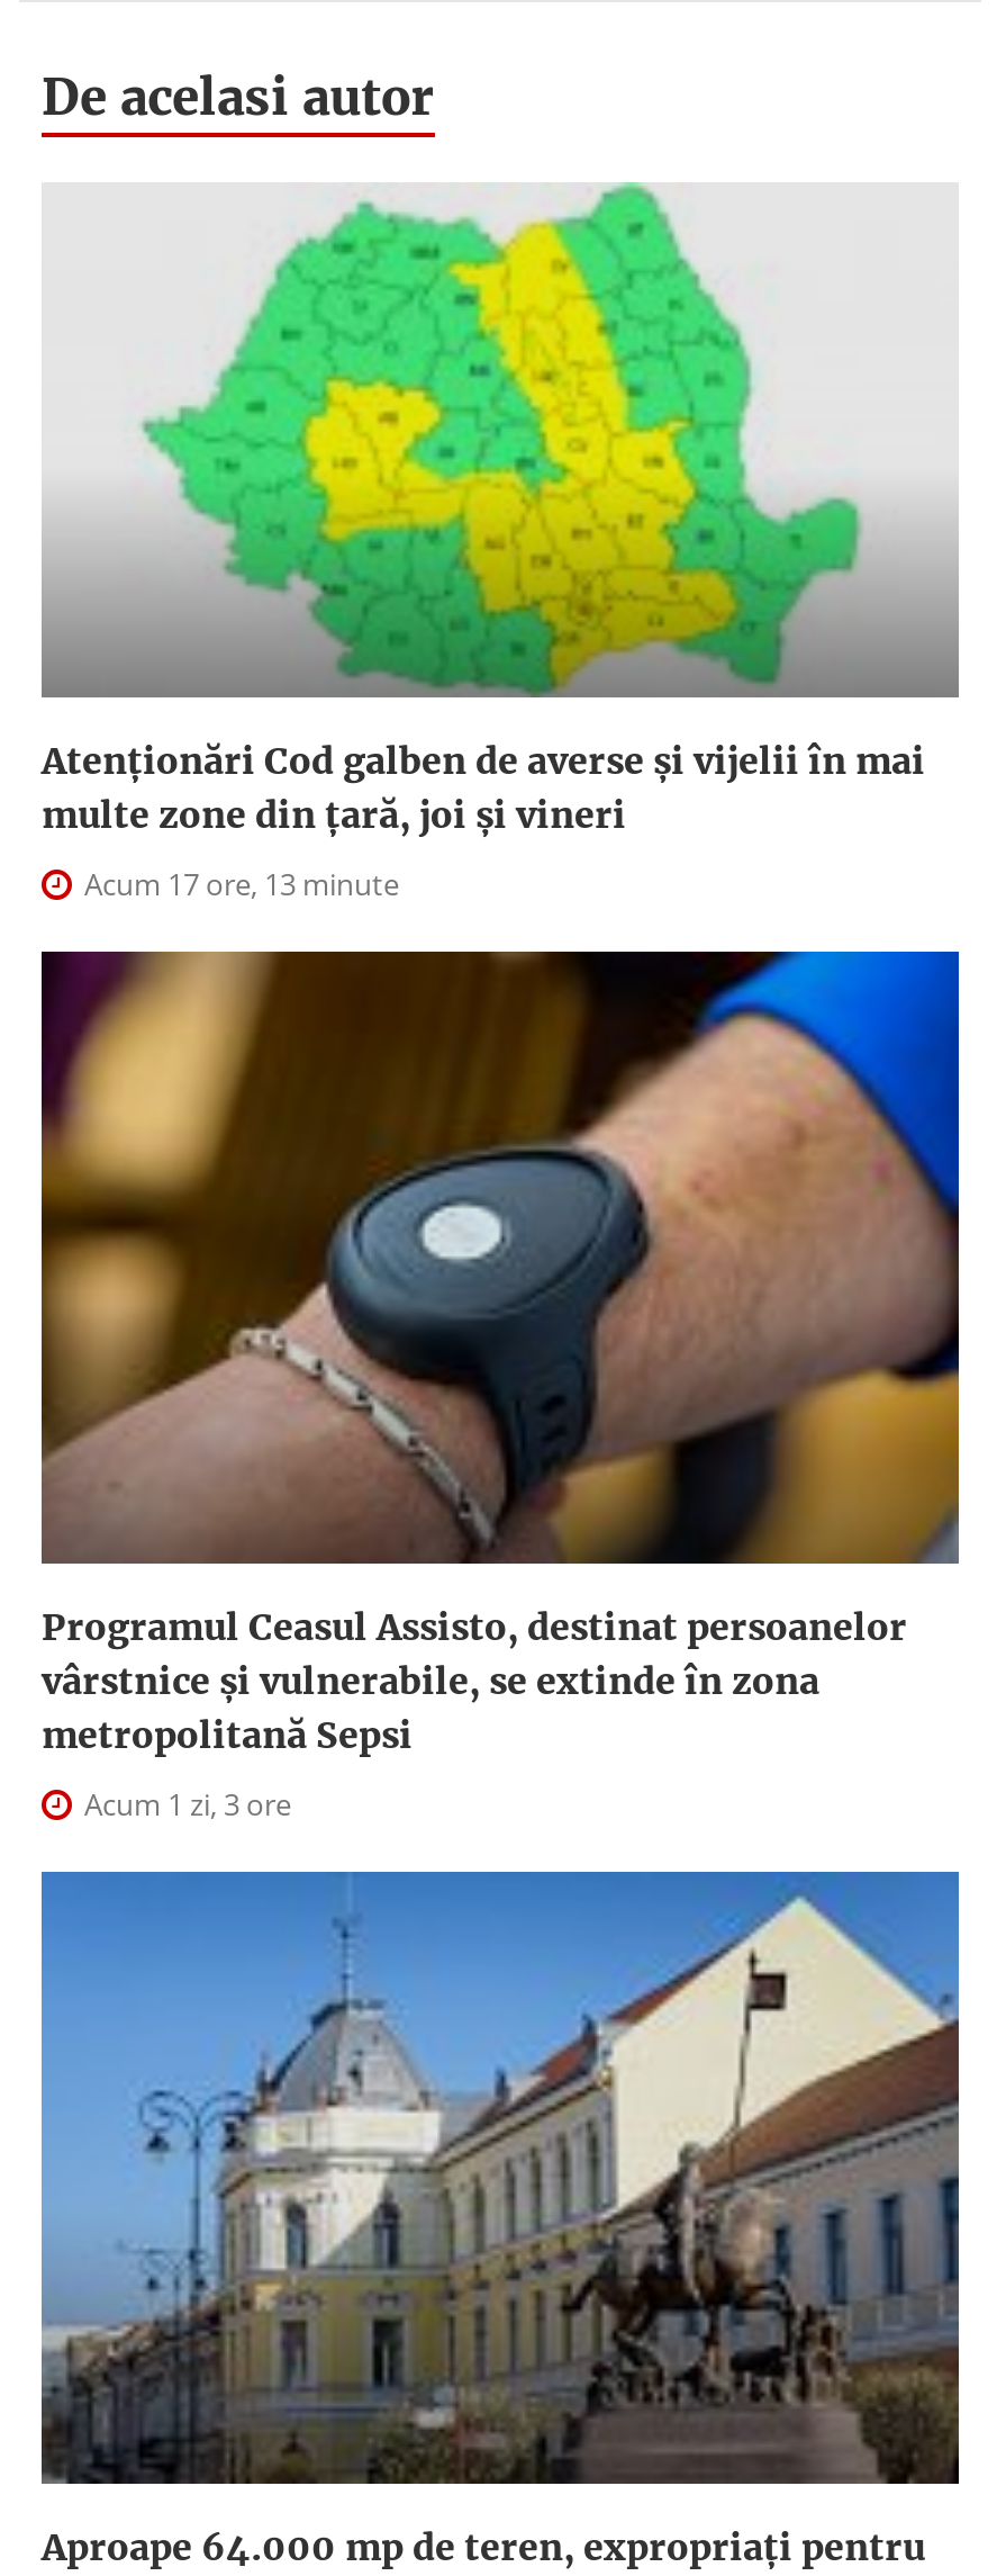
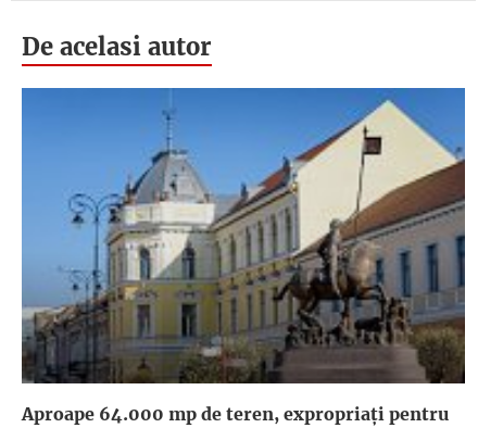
- [image]
- Atenționări Cod galben de averse și vijelii în mai
- multe zone din ţară, joi și vineri
- Acum 17 ore, 13 minute

- [image]
- Programul Ceasul Assisto, destinat persoanelor
- vârstnice şi vulnerabile, se extinde în zona
- metropolitană Sepsi
- Acum 1 zi, 3 ore
